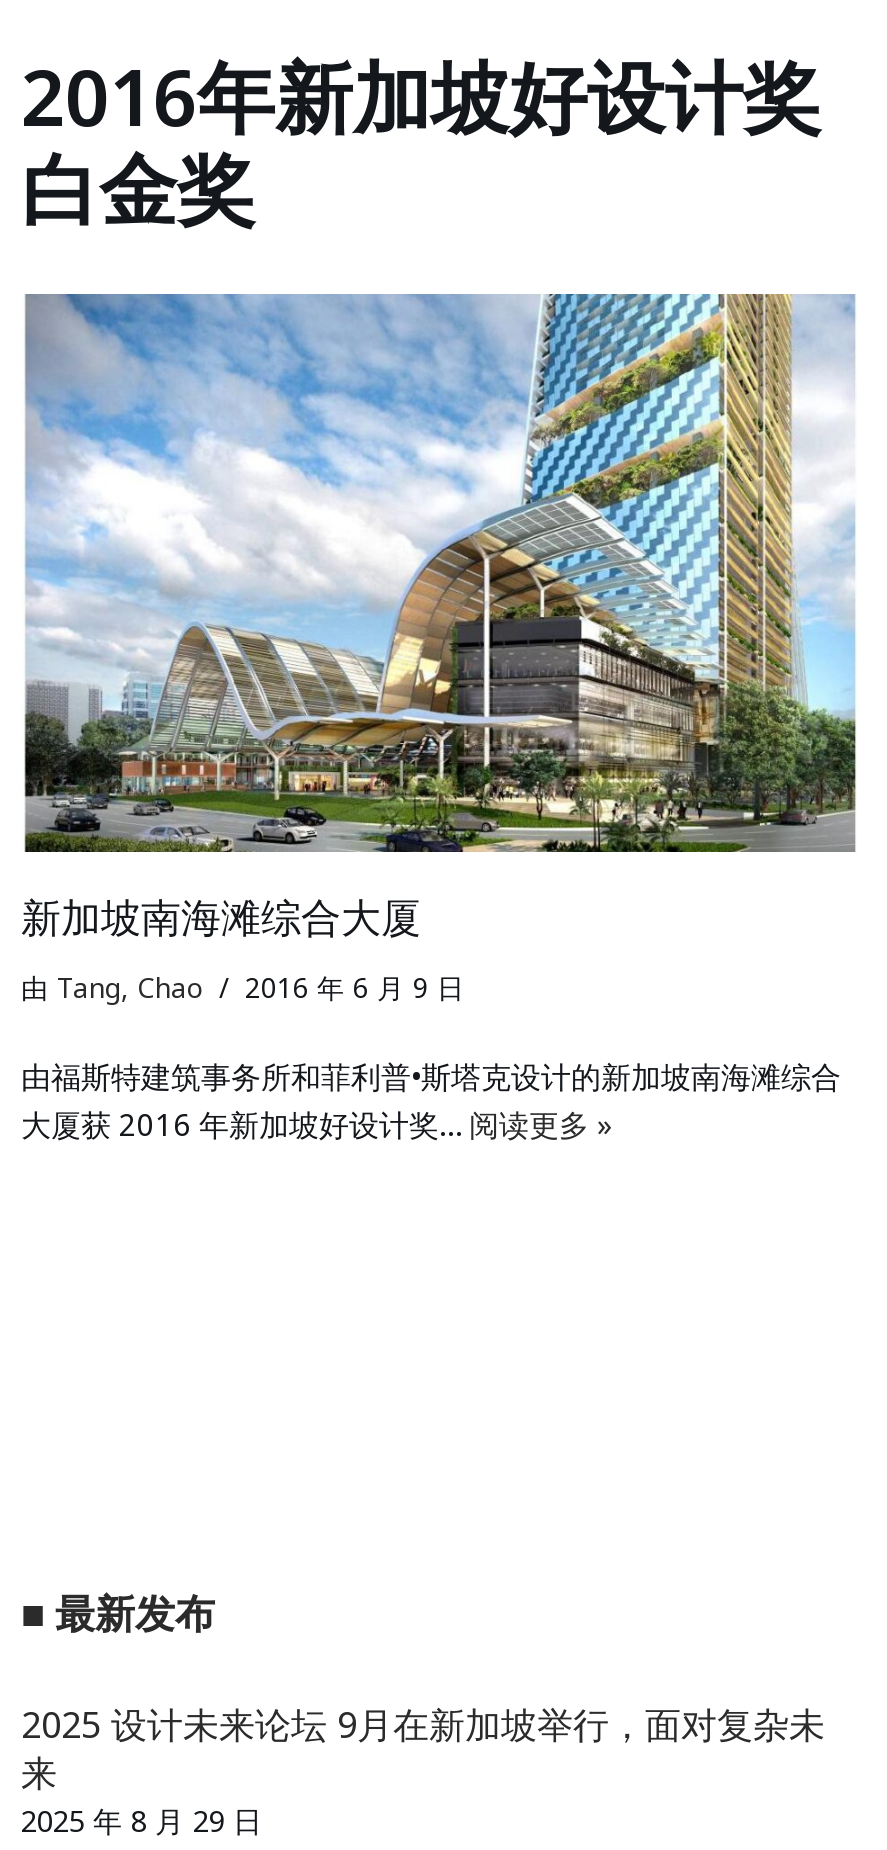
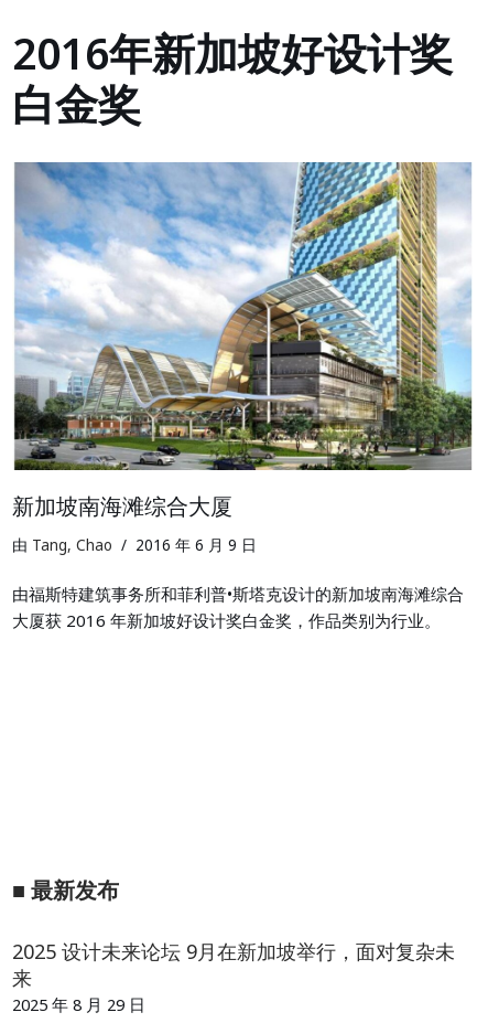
- 大厦获 2016 年新加坡好设计奖…阅读更多 »
+ 大厦获 2016 年新加坡好设计奖白金奖，作品类别为行业。
